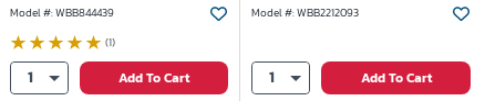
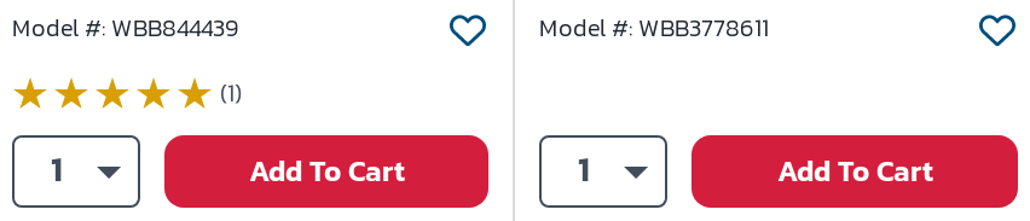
- Model #: WBB2212093
+ Model #: WBB3778611
